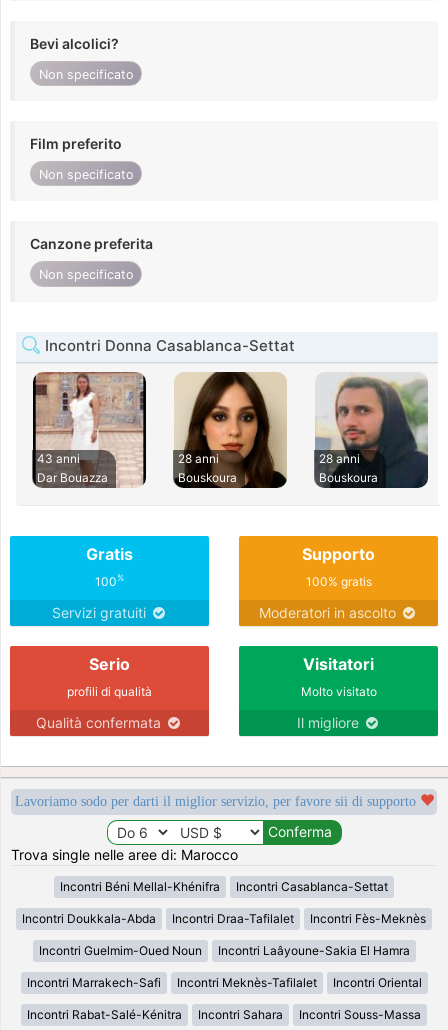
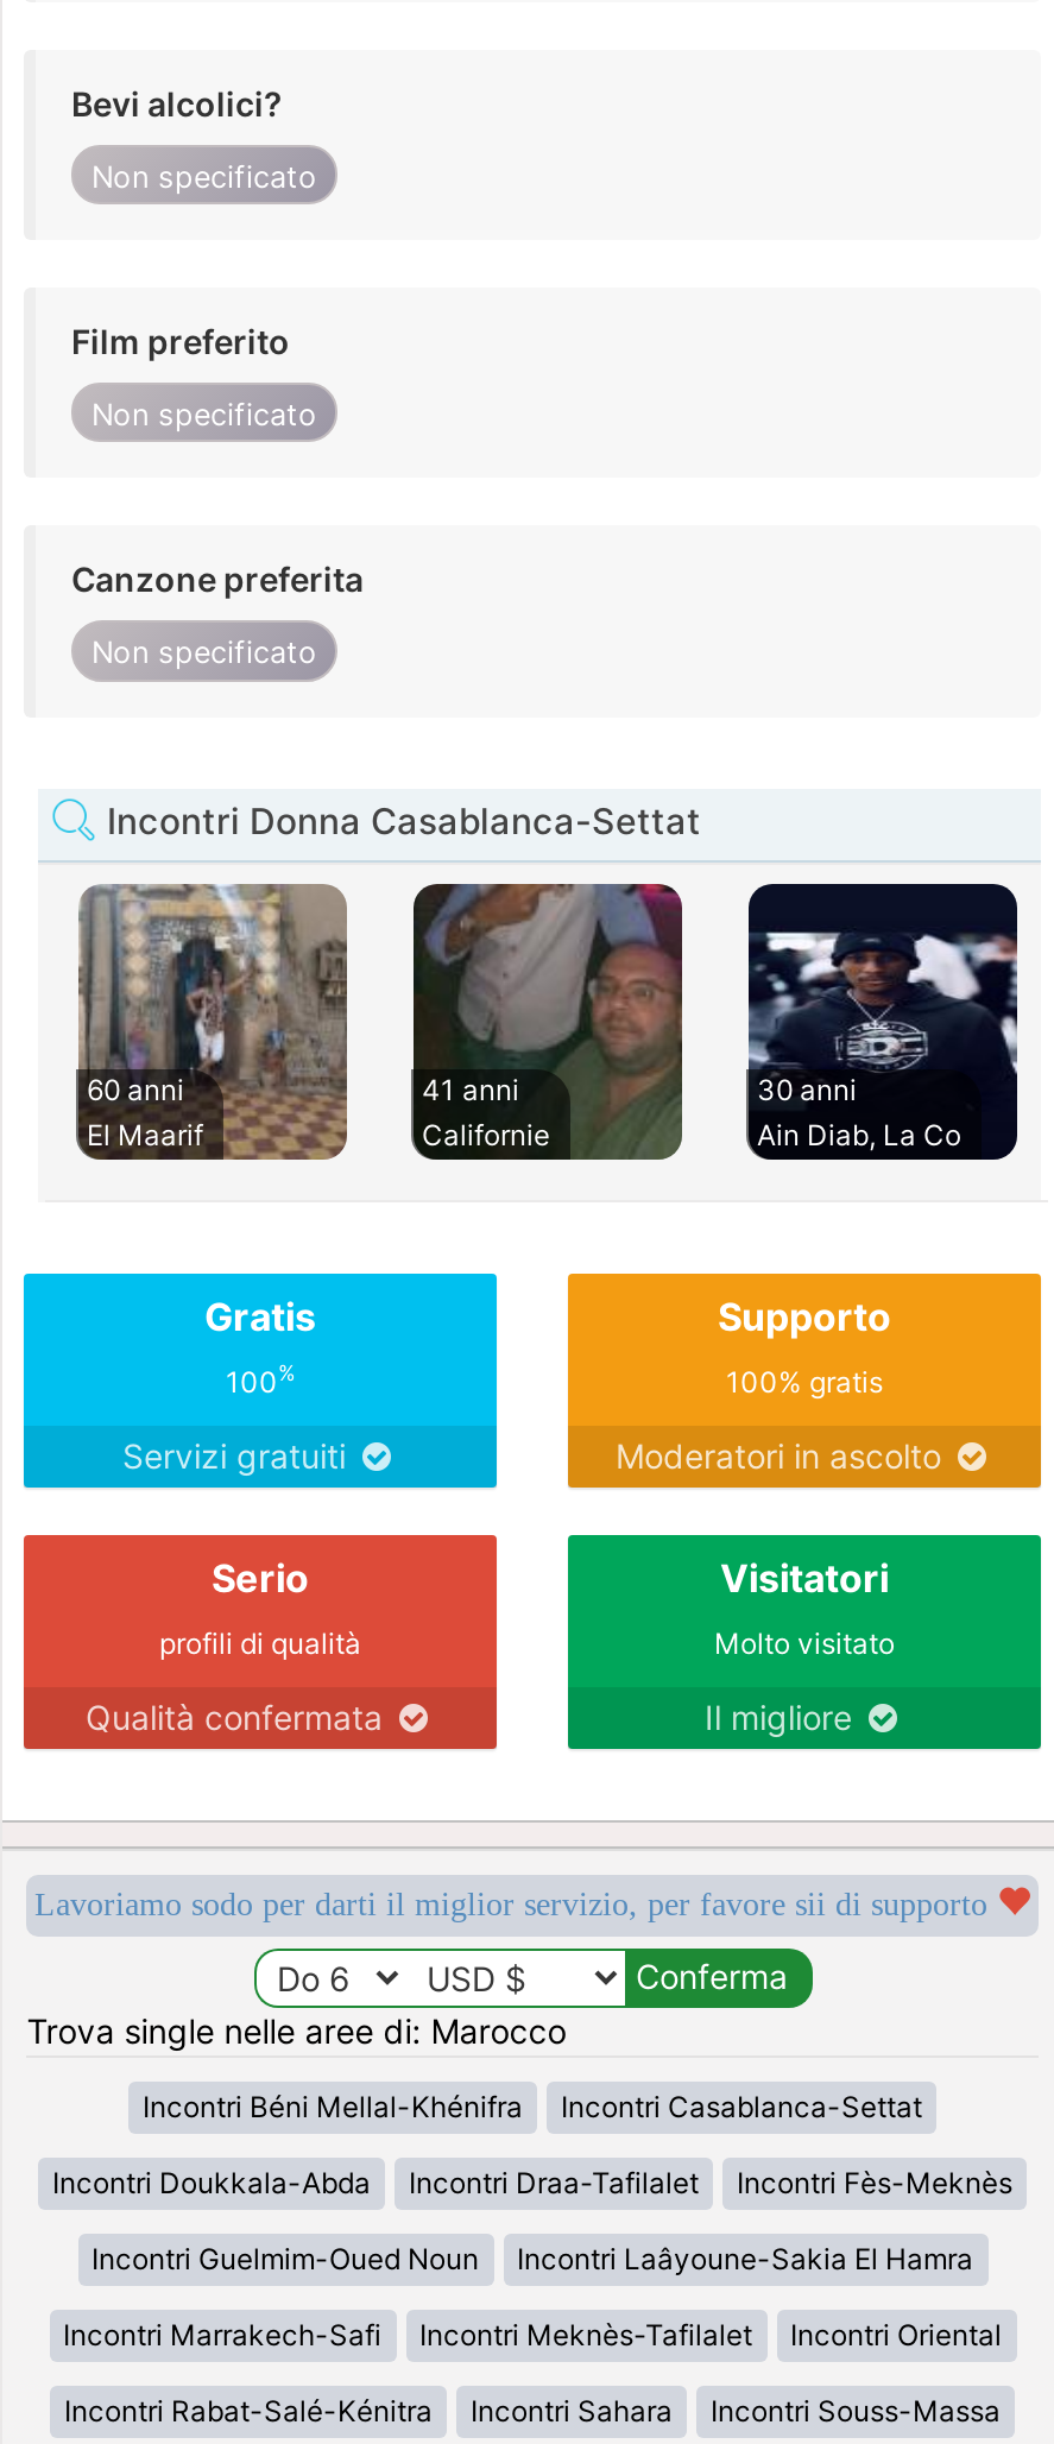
- [image]
- 43 anni
- Dar Bouazza
+ [image]
+ 60 anni
+ El Maarif

- [image]
- 28 anni
- Bouskoura
+ [image]
+ 41 anni
+ Californie

- [image]
- 28 anni
- Bouskoura
+ [image]
+ 30 anni
+ Ain Diab, La Co
